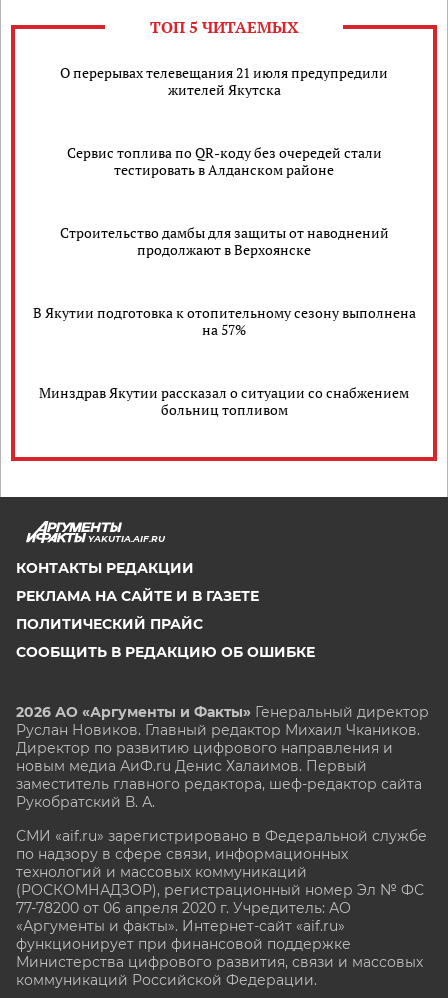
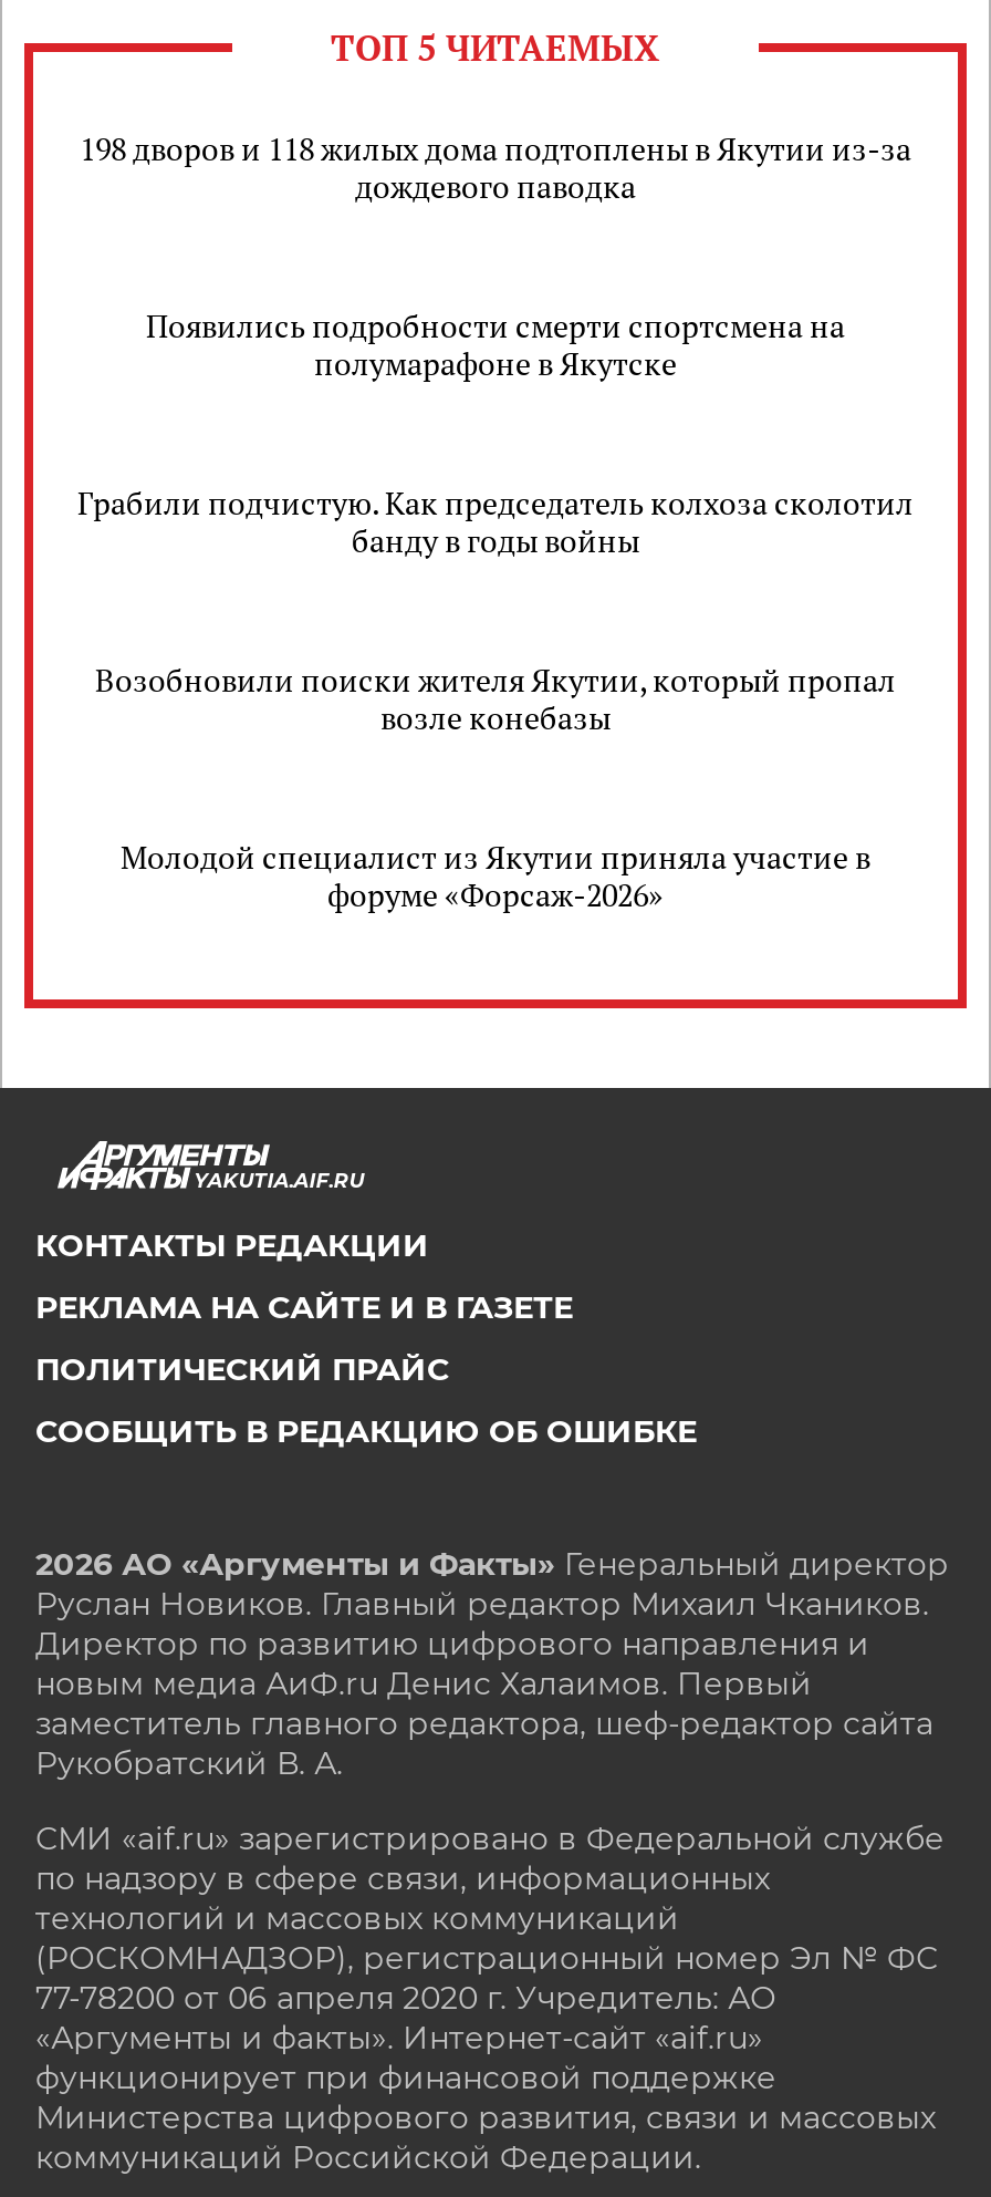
- О перерывах телевещания 21 июля предупредили
- жителей Якутска
+ 198 дворов и 118 жилых дома подтоплены в Якутии из-за
+ дождевого паводка

- Сервис топлива по QR-коду без очередей стали
- тестировать в Алданском районе
+ Появились подробности смерти спортсмена на
+ полумарафоне в Якутске

- Строительство дамбы для защиты от наводнений
- продолжают в Верхоянске
+ Грабили подчистую. Как председатель колхоза сколотил
+ банду в годы войны

- В Якутии подготовка к отопительному сезону выполнена
- на 57%
+ Возобновили поиски жителя Якутии, который пропал
+ возле конебазы

- Минздрав Якутии рассказал о ситуации со снабжением
- больниц топливом
+ Молодой специалист из Якутии приняла участие в
+ форуме «Форсаж-2026»
